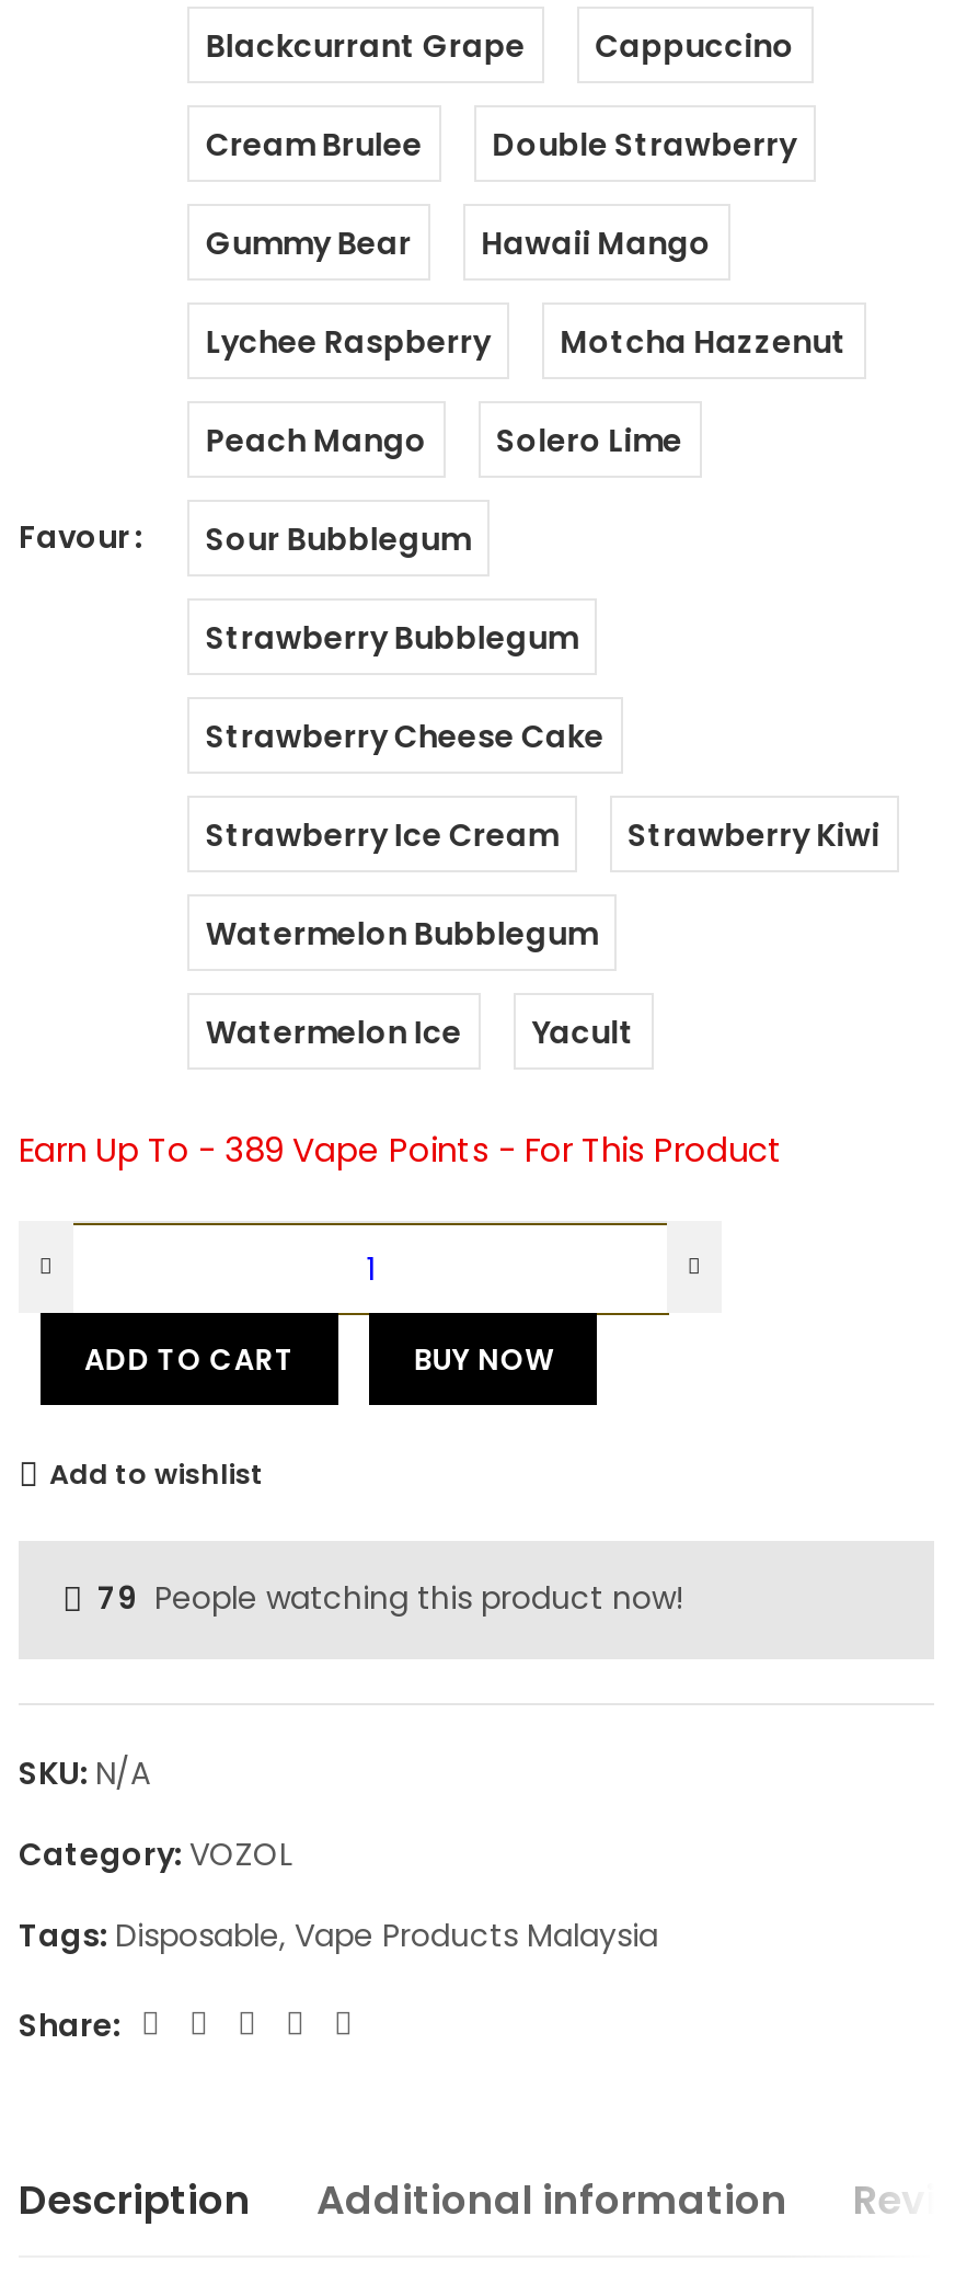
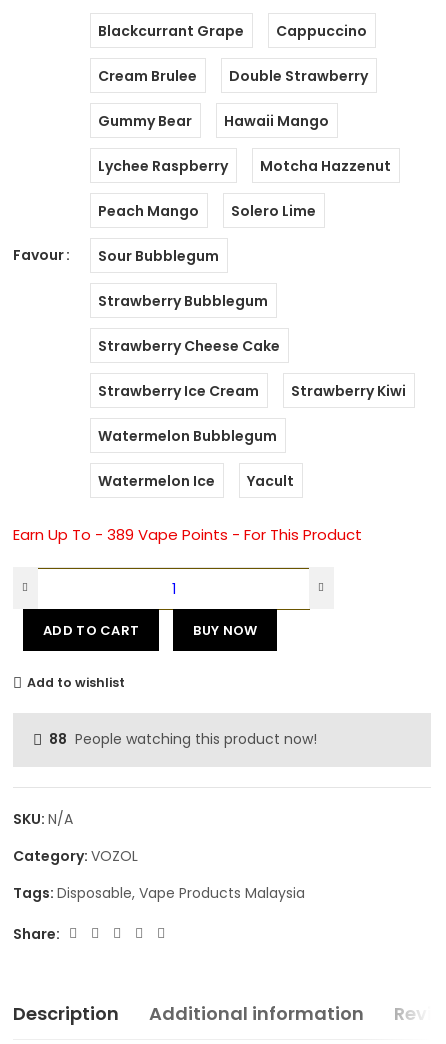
- 79 People watching this product now!
+ 88 People watching this product now!
